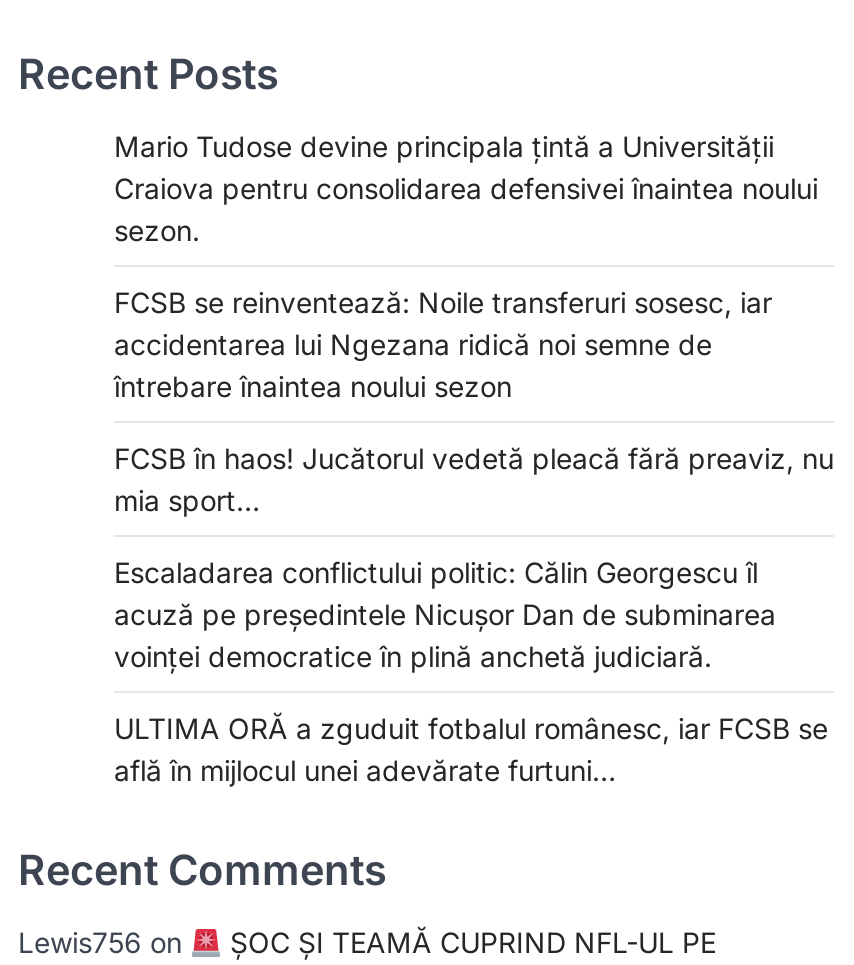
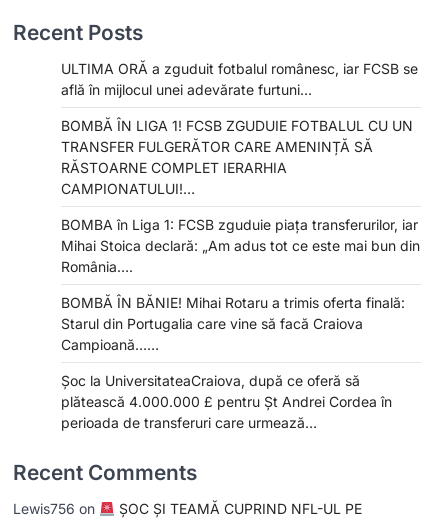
- Mario Tudose devine principala țintă a Universității
- Craiova pentru consolidarea defensivei înaintea noului
- sezon.
- FCSB se reinventează: Noile transferuri sosesc, iar
- accidentarea lui Ngezana ridică noi semne de
- întrebare înaintea noului sezon
- FCSB în haos! Jucătorul vedetă pleacă fără preaviz, nu
- mia sport…
- Escaladarea conflictului politic: Călin Georgescu îl
- acuză pe președintele Nicușor Dan de subminarea
- voinței democratice în plină anchetă judiciară.

moved up: ULTIMA ORĂ a zguduit fotbalul românesc, iar FCSB se | află în mijlocul unei adevărate furtuni…

+ BOMBĂ ÎN LIGA 1! FCSB ZGUDUIE FOTBALUL CU UN
+ TRANSFER FULGERĂTOR CARE AMENINȚĂ SĂ
+ RĂSTOARNE COMPLET IERARHIA
+ CAMPIONATULUI!…
+ BOMBA în Liga 1: FCSB zguduie piața transferurilor, iar
+ Mihai Stoica declară: „Am adus tot ce este mai bun din
+ România….
+ BOMBĂ ÎN BĂNIE! Mihai Rotaru a trimis oferta finală:
+ Starul din Portugalia care vine să facă Craiova
+ Campioană……
+ Șoc la UniversitateaCraiova, după ce oferă să
+ plătească 4.000.000 £ pentru Șt Andrei Cordea în
+ perioada de transferuri care urmează…
